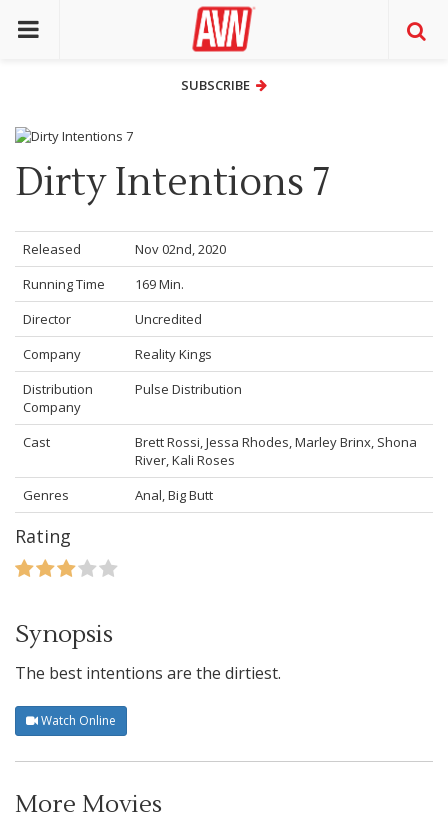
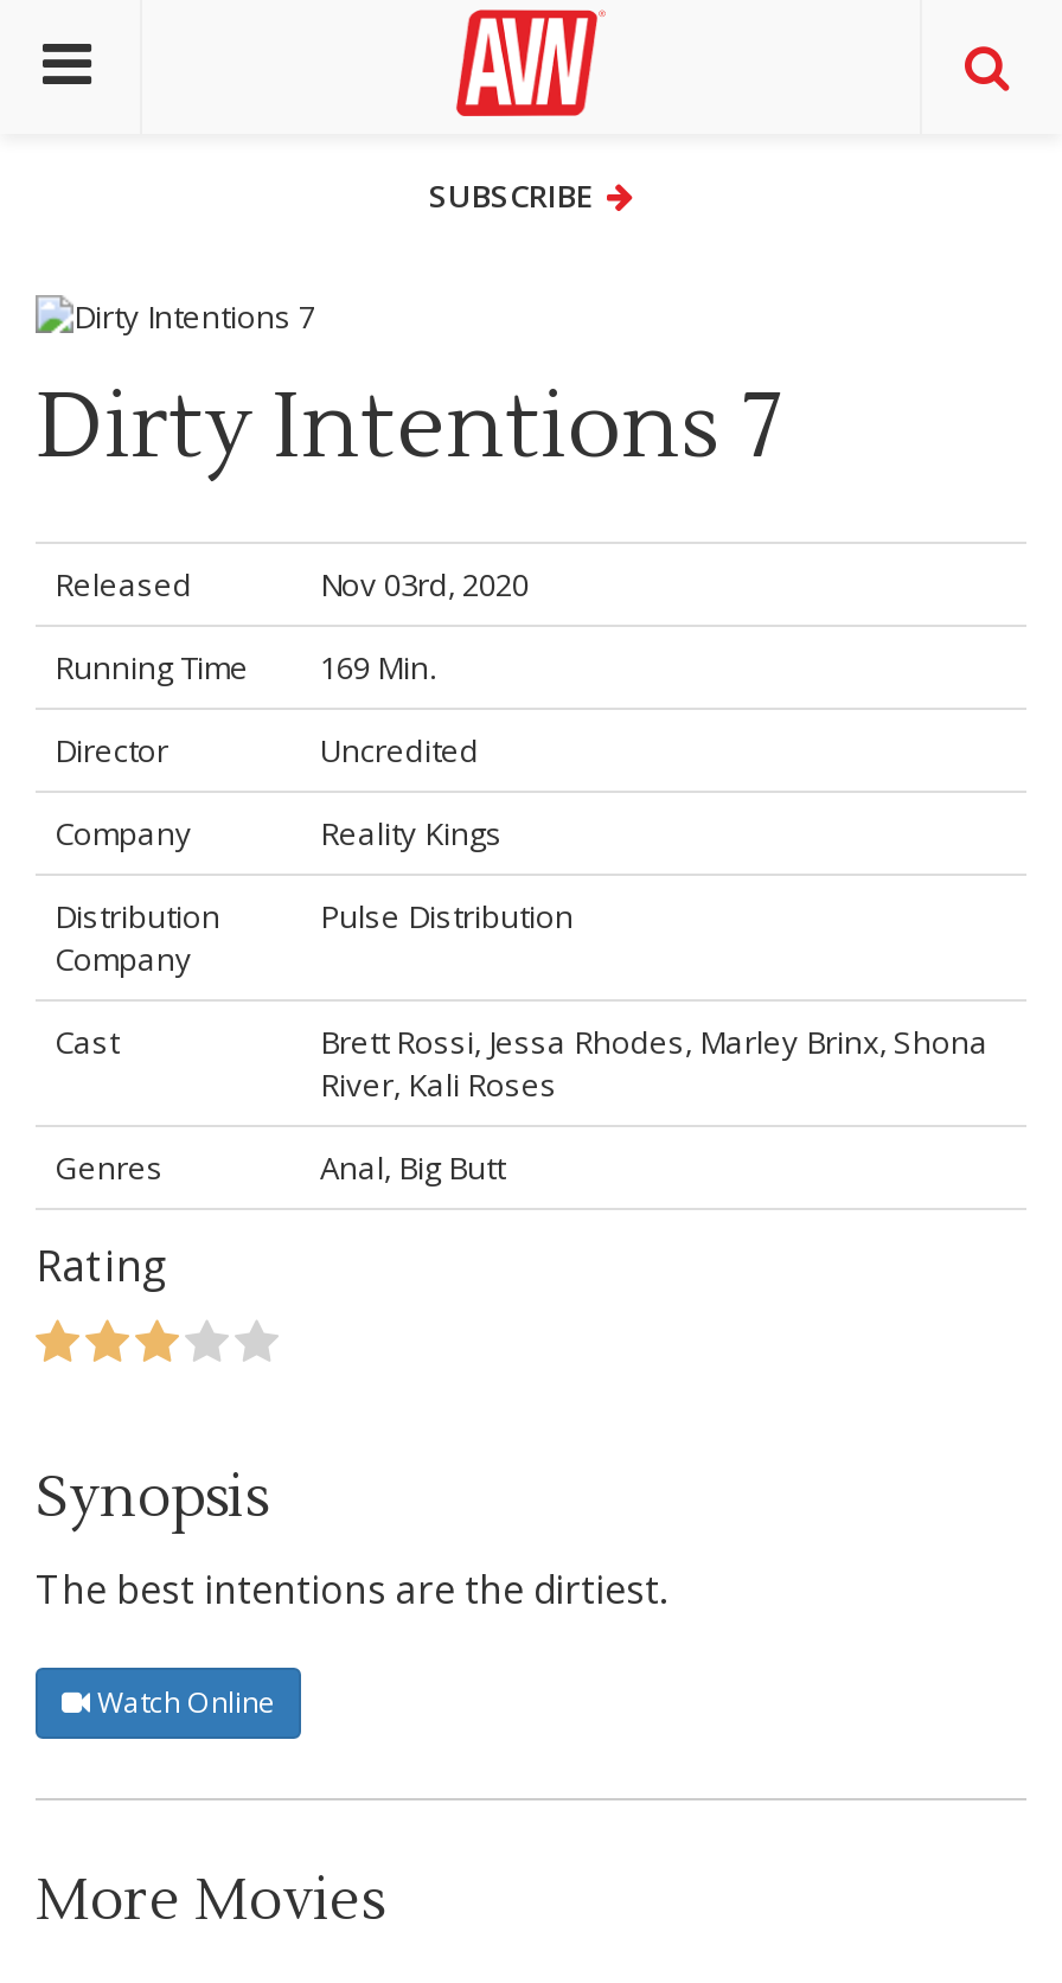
- Nov 02nd, 2020
+ Nov 03rd, 2020
